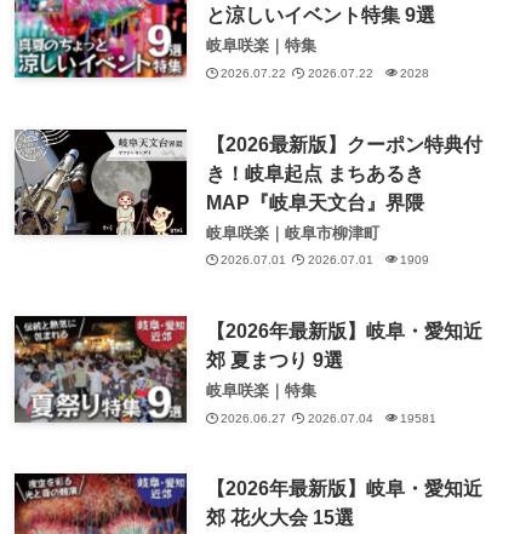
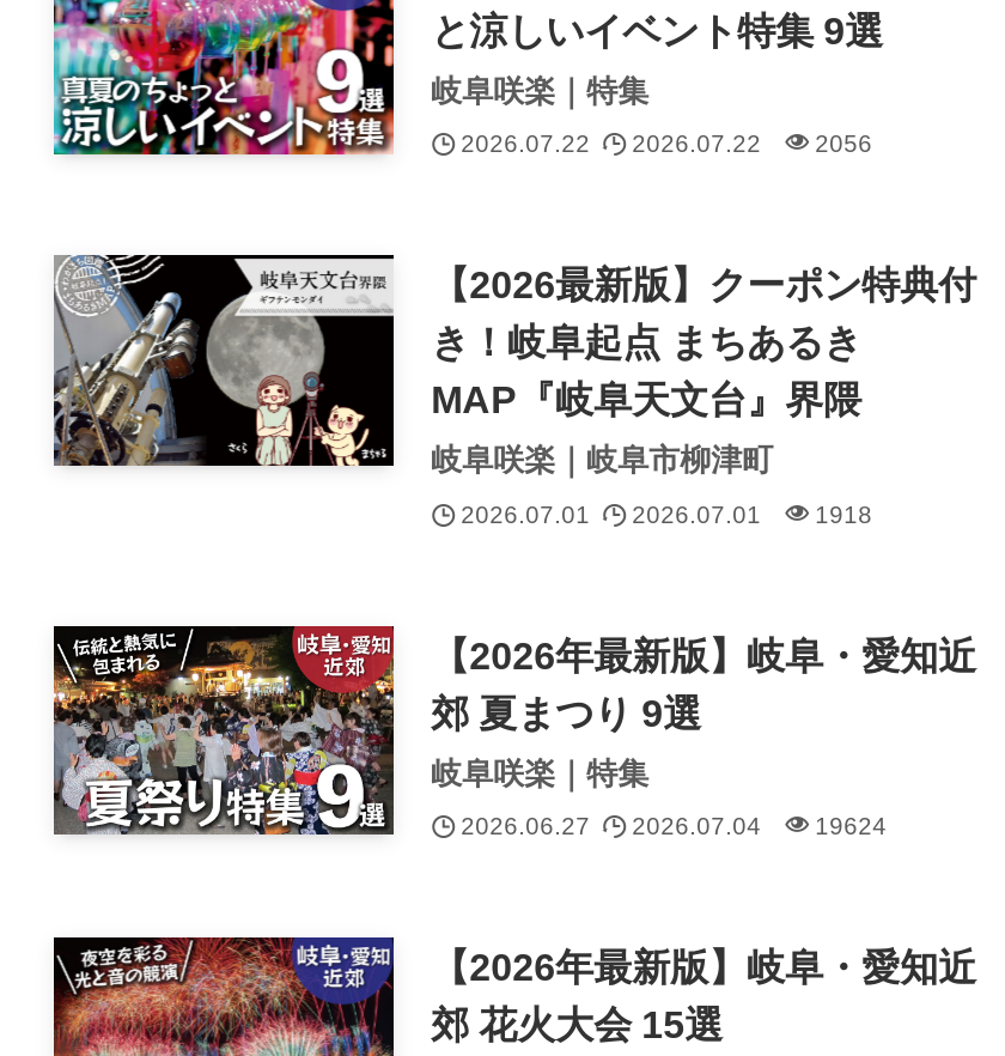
- 2028
+ 2056

- 1909
+ 1918

- 19581
+ 19624
